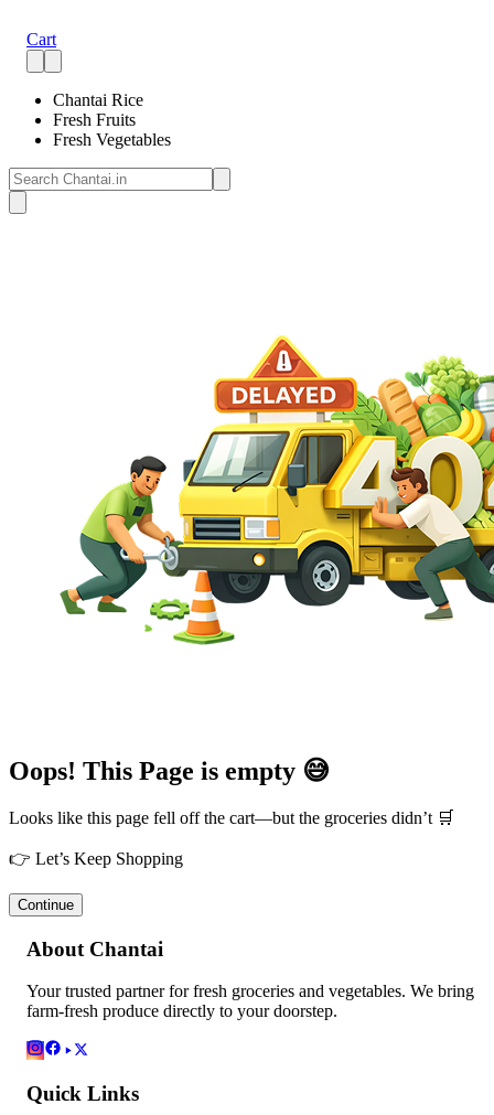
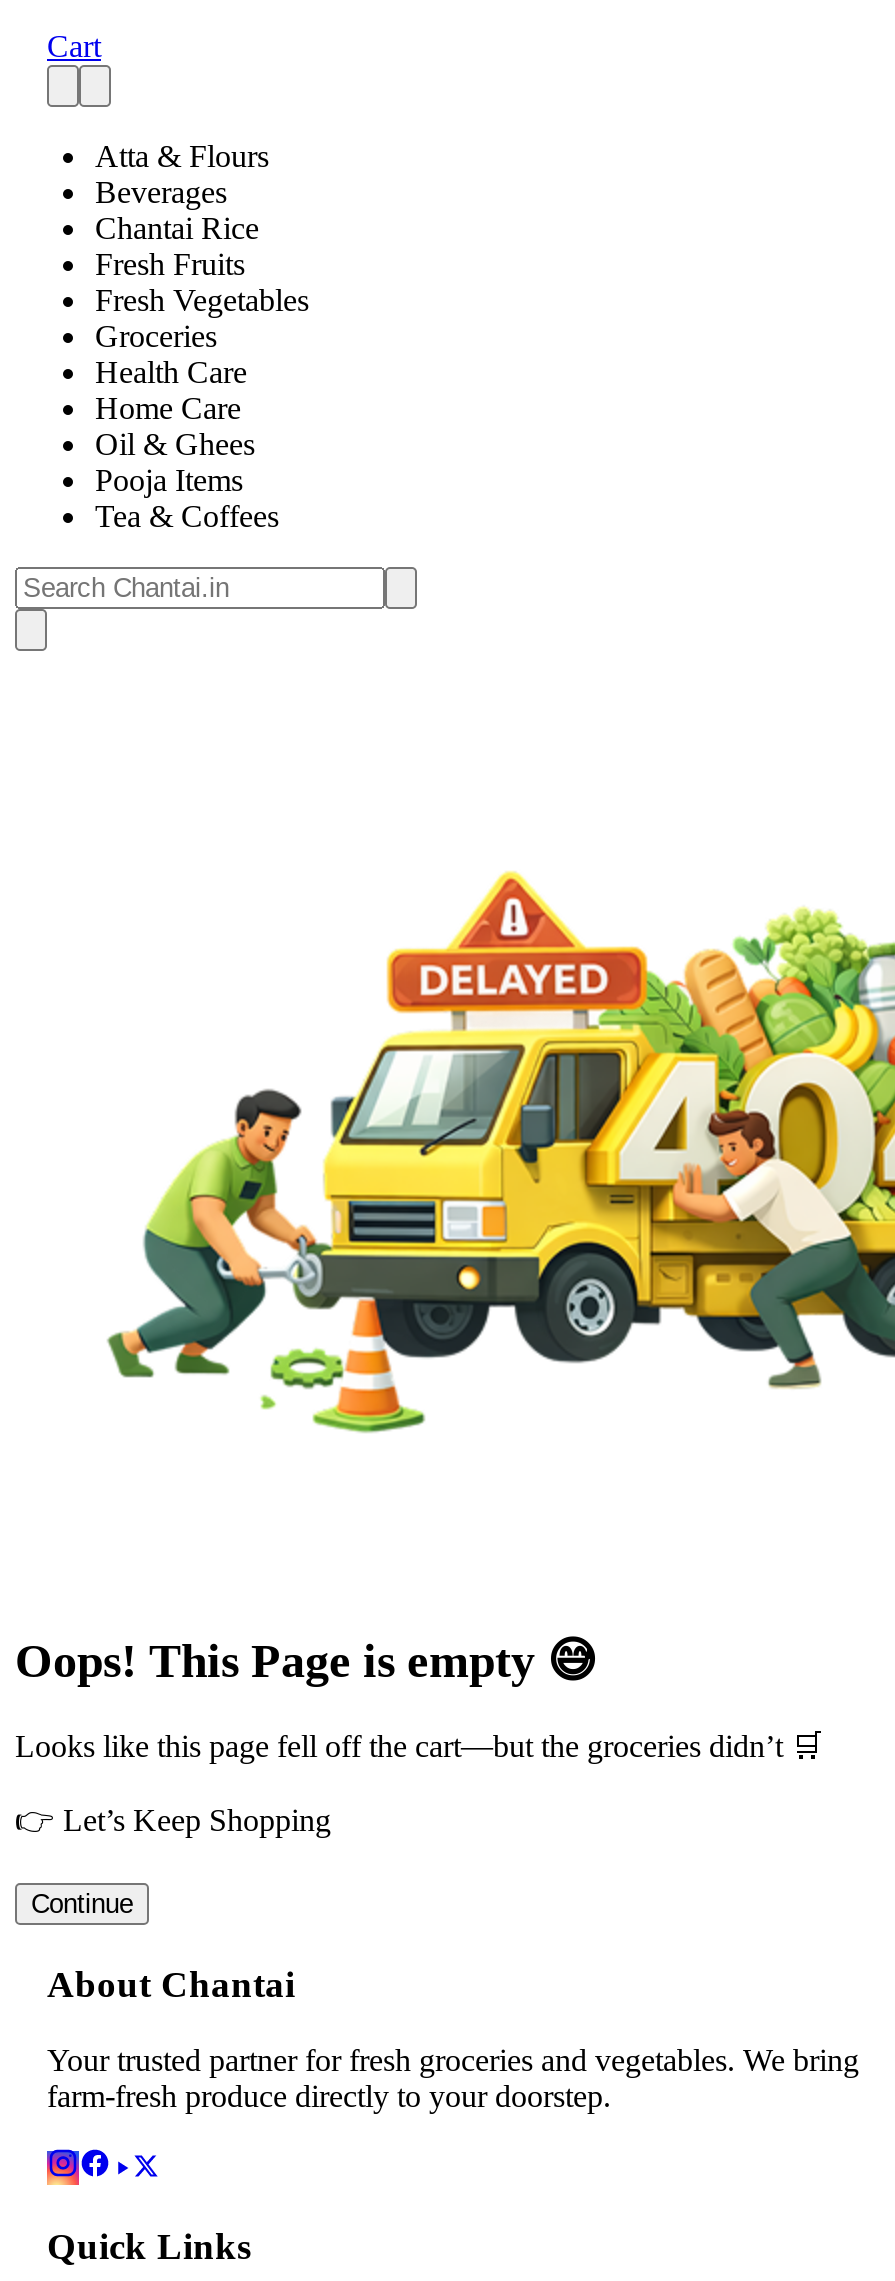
+ Atta & Flours
+ Beverages

+ Groceries
+ Health Care
+ Home Care
+ Oil & Ghees
+ Pooja Items
+ Tea & Coffees
